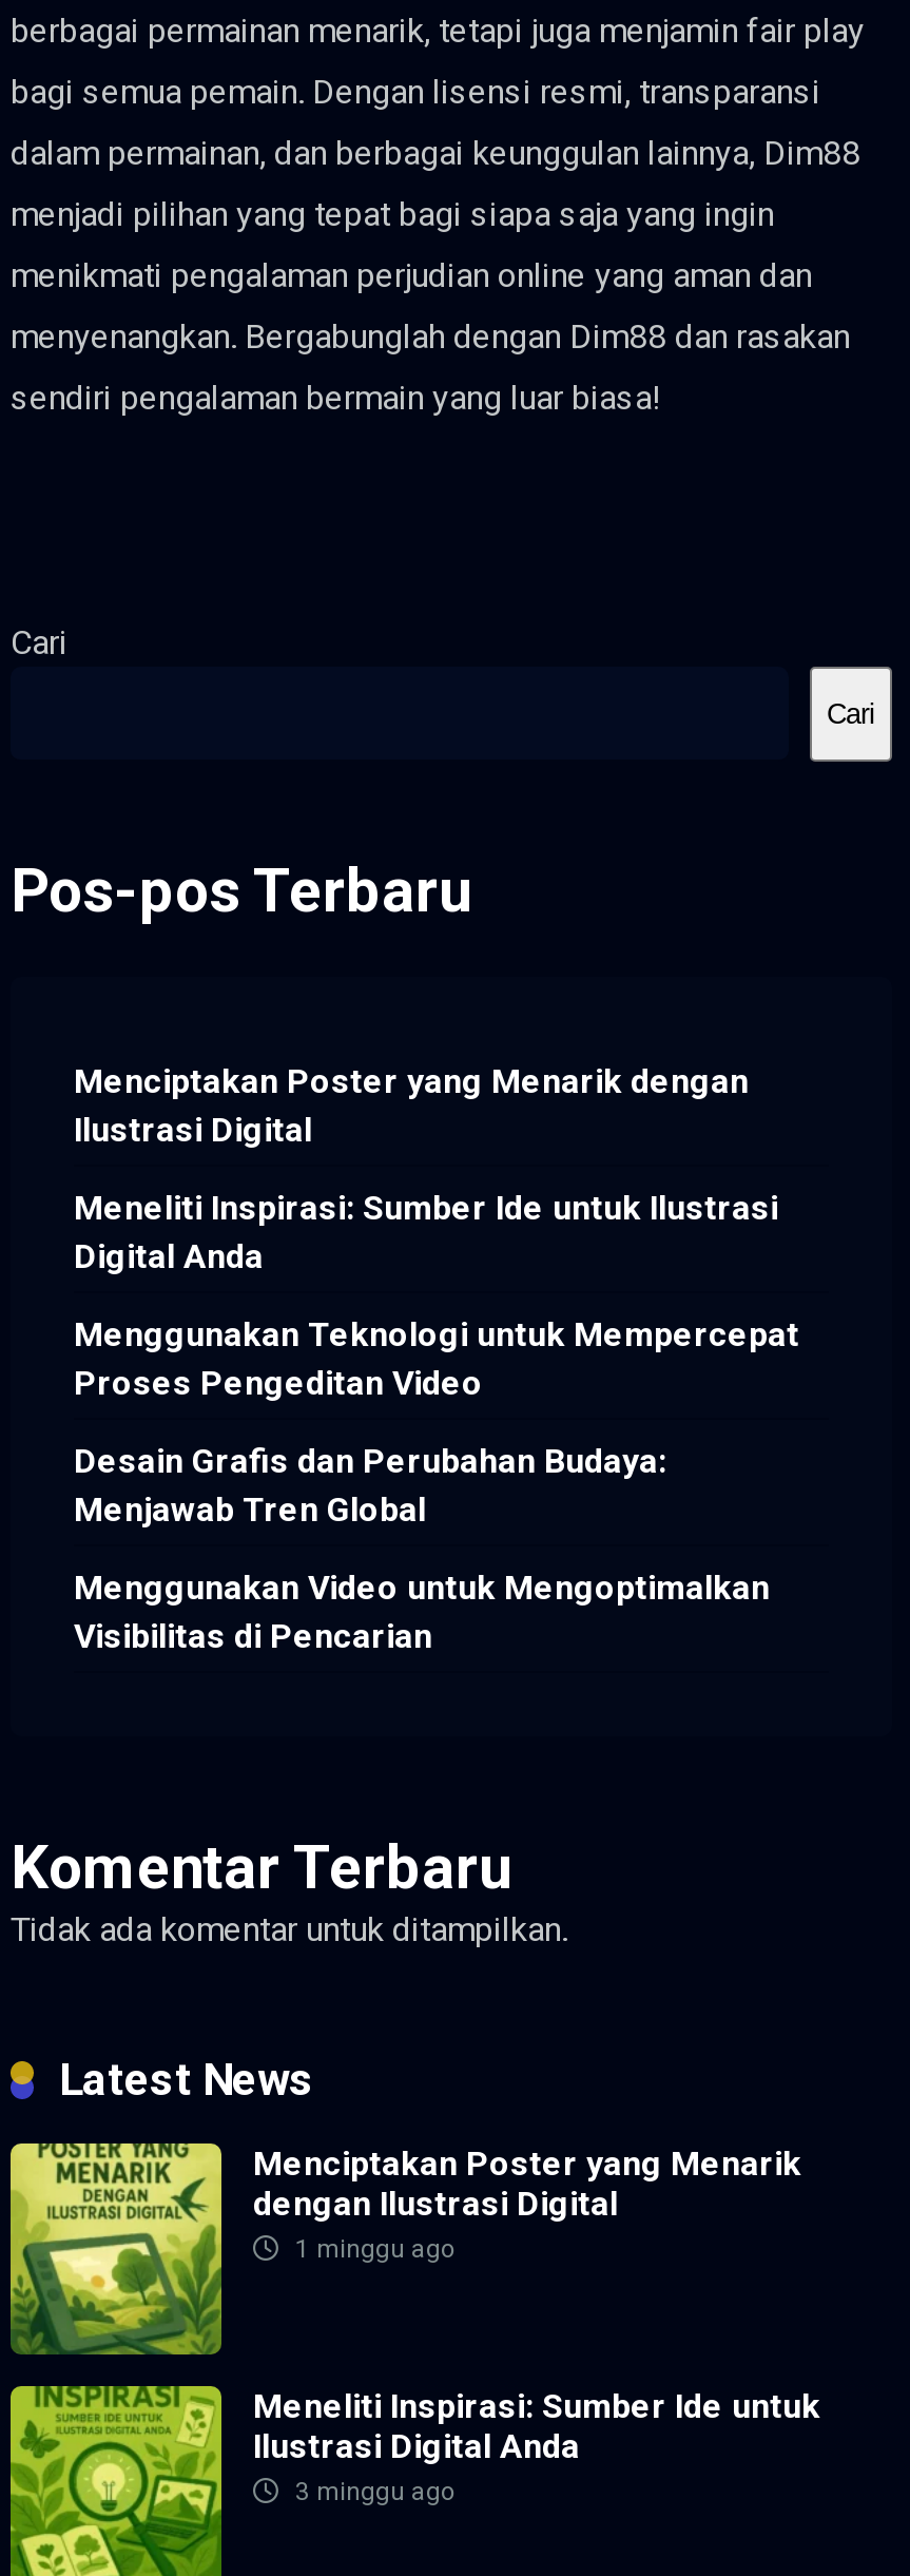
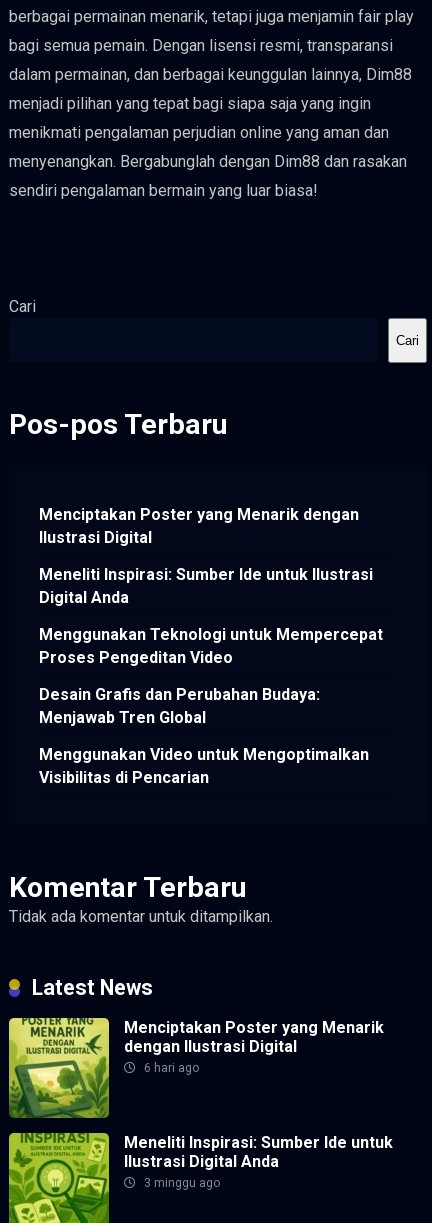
- 1 minggu ago
+ 6 hari ago
